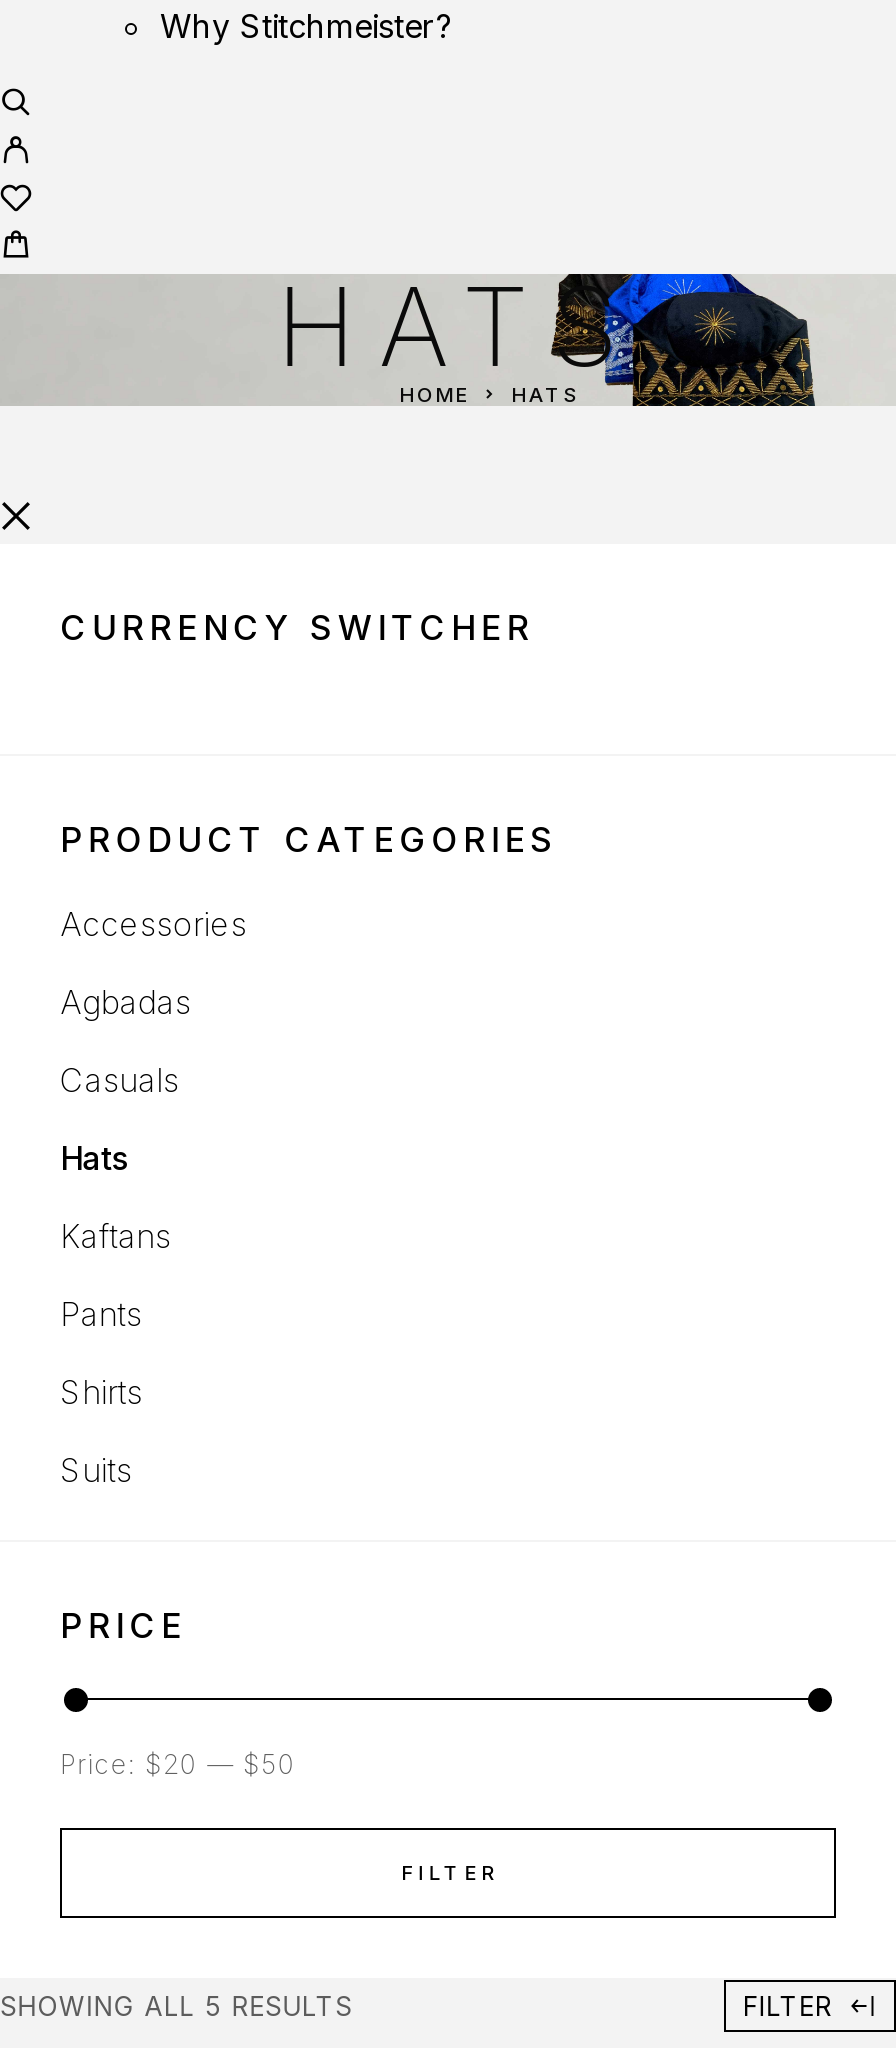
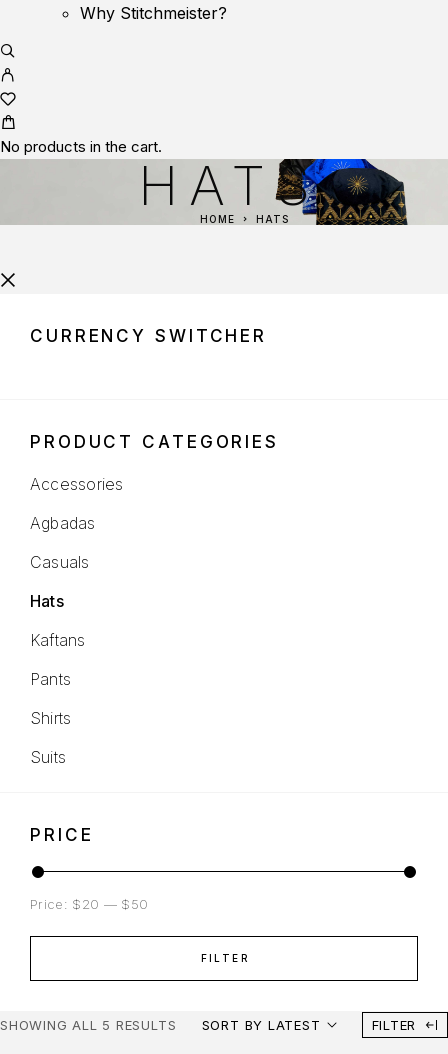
+ No products in the cart.

+ SORT BY LATEST
